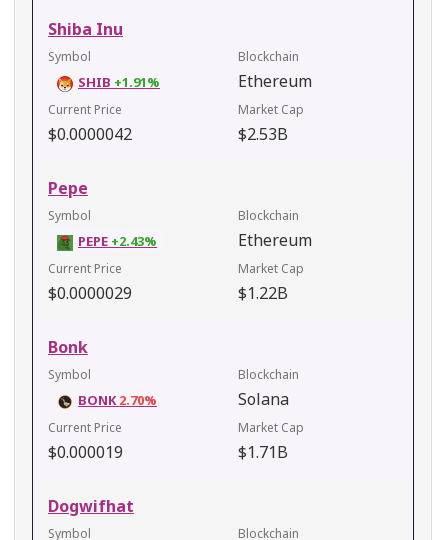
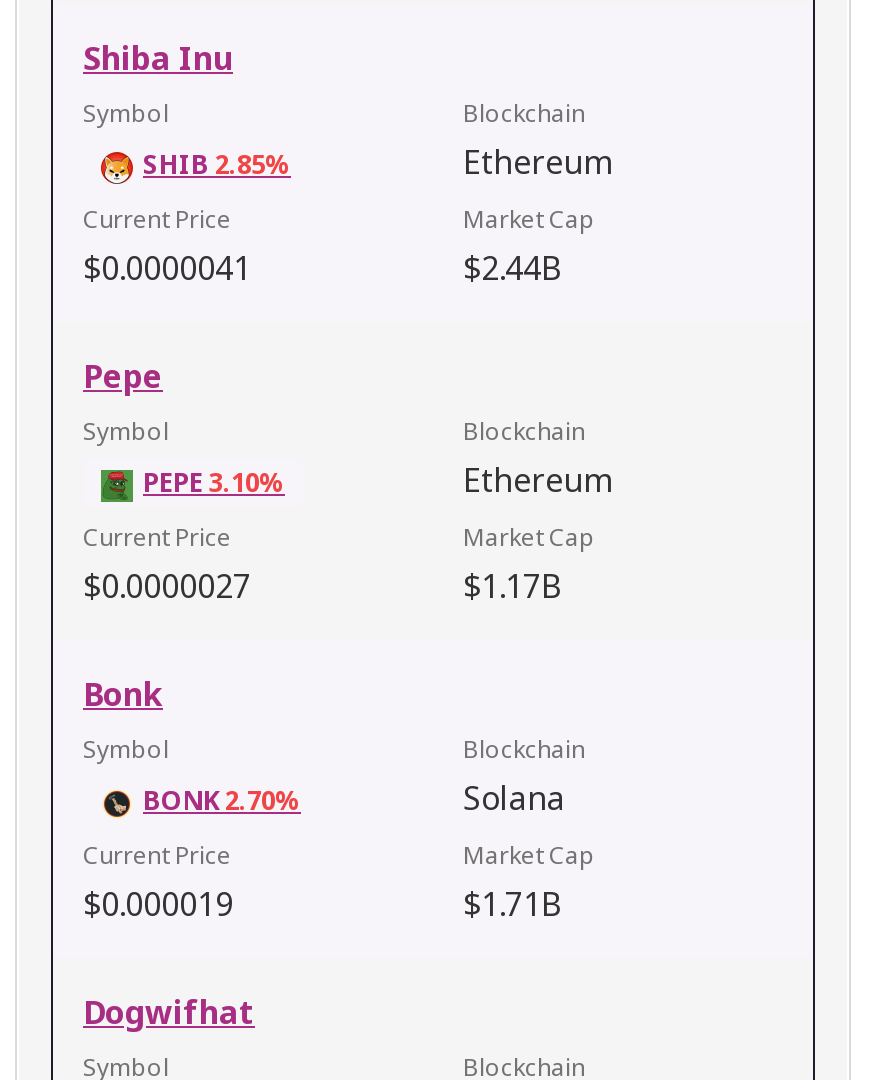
- SHIB +1.91%
+ SHIB 2.85%

- $0.0000042
- $2.53B
+ $0.0000041
+ $2.44B

- PEPE +2.43%
+ PEPE 3.10%

- $0.0000029
- $1.22B
+ $0.0000027
+ $1.17B
